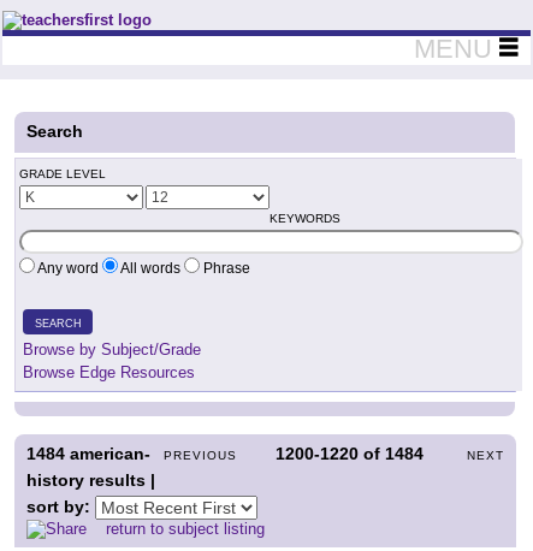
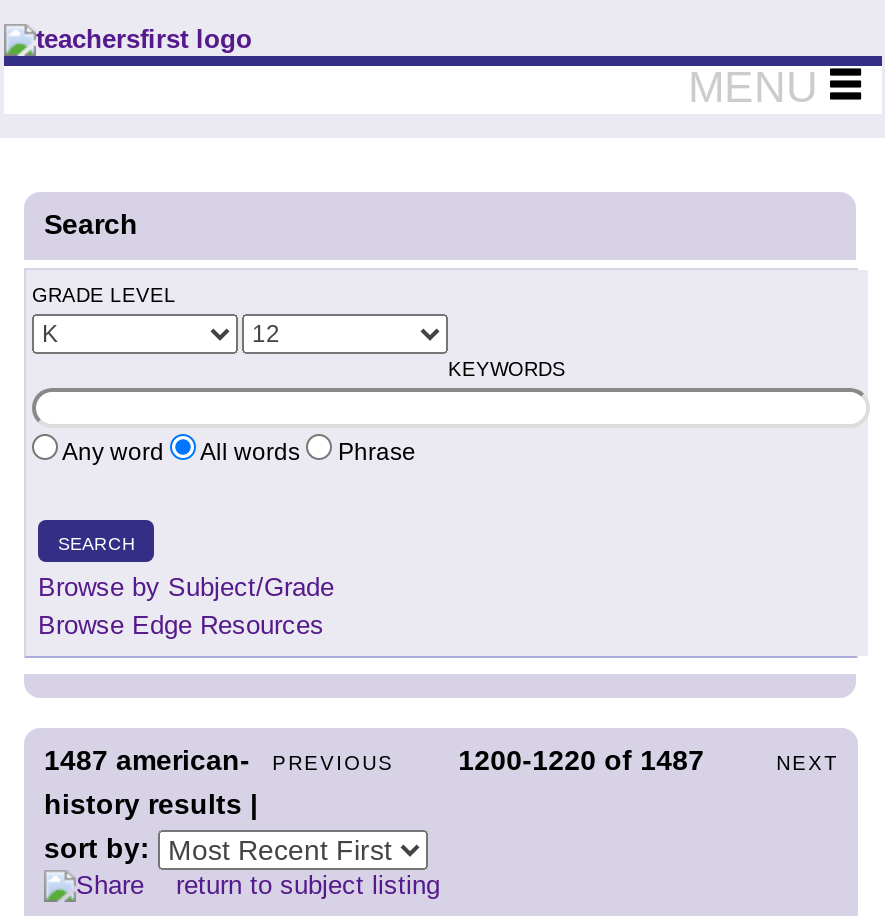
- 1484 american- PREVIOUS
+ 1487 american- PREVIOUS

- 1200-1220 of 1484
+ 1200-1220 of 1487
